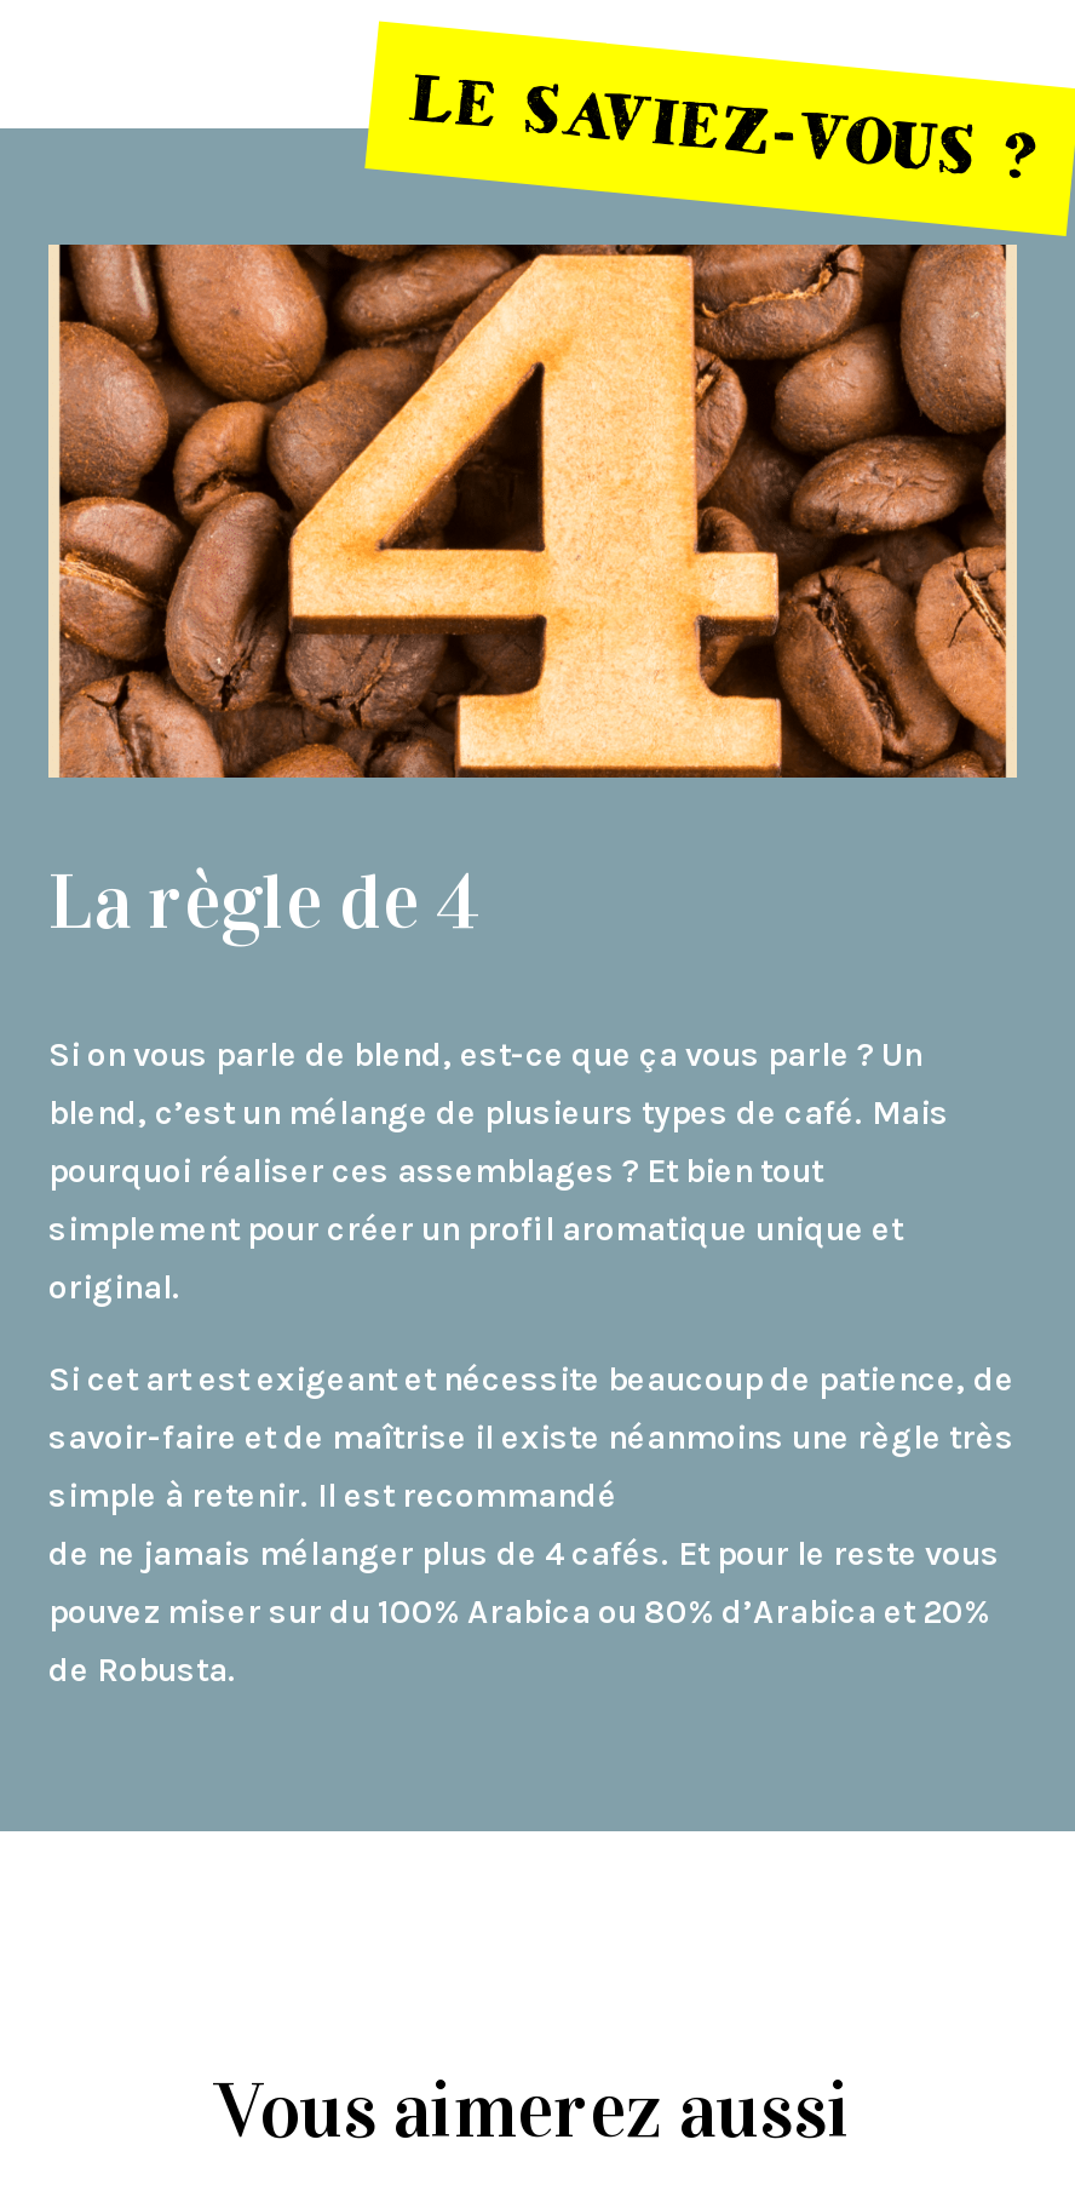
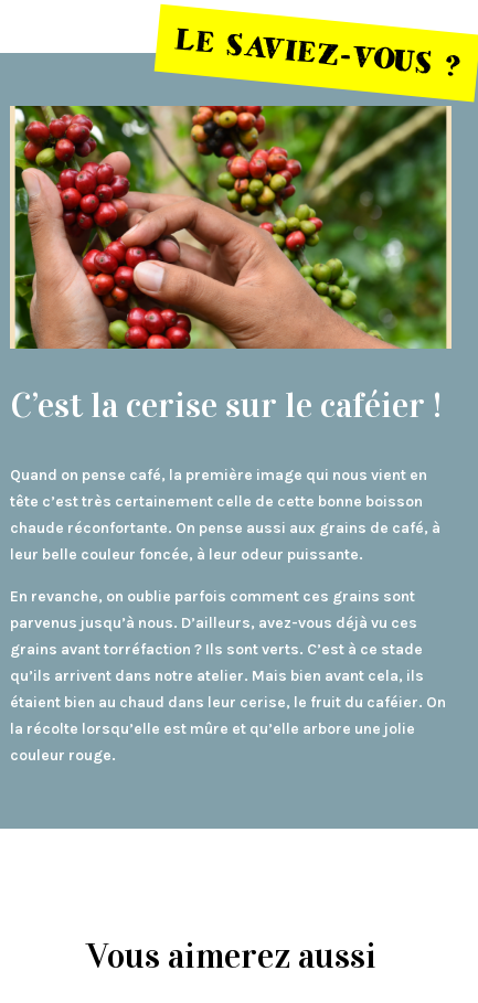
- [image]
- La règle de 4
+ [image]
+ C’est la cerise sur le caféier !

- Si on vous parle de blend, est-ce que ça vous parle ? Un
- blend, c’est un mélange de plusieurs types de café. Mais
- pourquoi réaliser ces assemblages ? Et bien tout
- simplement pour créer un profil aromatique unique et
- original.
+ Quand on pense café, la première image qui nous vient en
+ tête c’est très certainement celle de cette bonne boisson
+ chaude réconfortante. On pense aussi aux grains de café, à
+ leur belle couleur foncée, à leur odeur puissante.

- Si cet art est exigeant et nécessite beaucoup de patience, de
- savoir-faire et de maîtrise il existe néanmoins une règle très
- simple à retenir. Il est recommandé
- de ne jamais mélanger plus de 4 cafés. Et pour le reste vous
- pouvez miser sur du 100% Arabica ou 80% d’Arabica et 20%
- de Robusta.
+ En revanche, on oublie parfois comment ces grains sont
+ parvenus jusqu’à nous. D’ailleurs, avez-vous déjà vu ces
+ grains avant torréfaction ? Ils sont verts. C’est à ce stade
+ qu’ils arrivent dans notre atelier. Mais bien avant cela, ils
+ étaient bien au chaud dans leur cerise, le fruit du caféier. On
+ la récolte lorsqu’elle est mûre et qu’elle arbore une jolie
+ couleur rouge.
